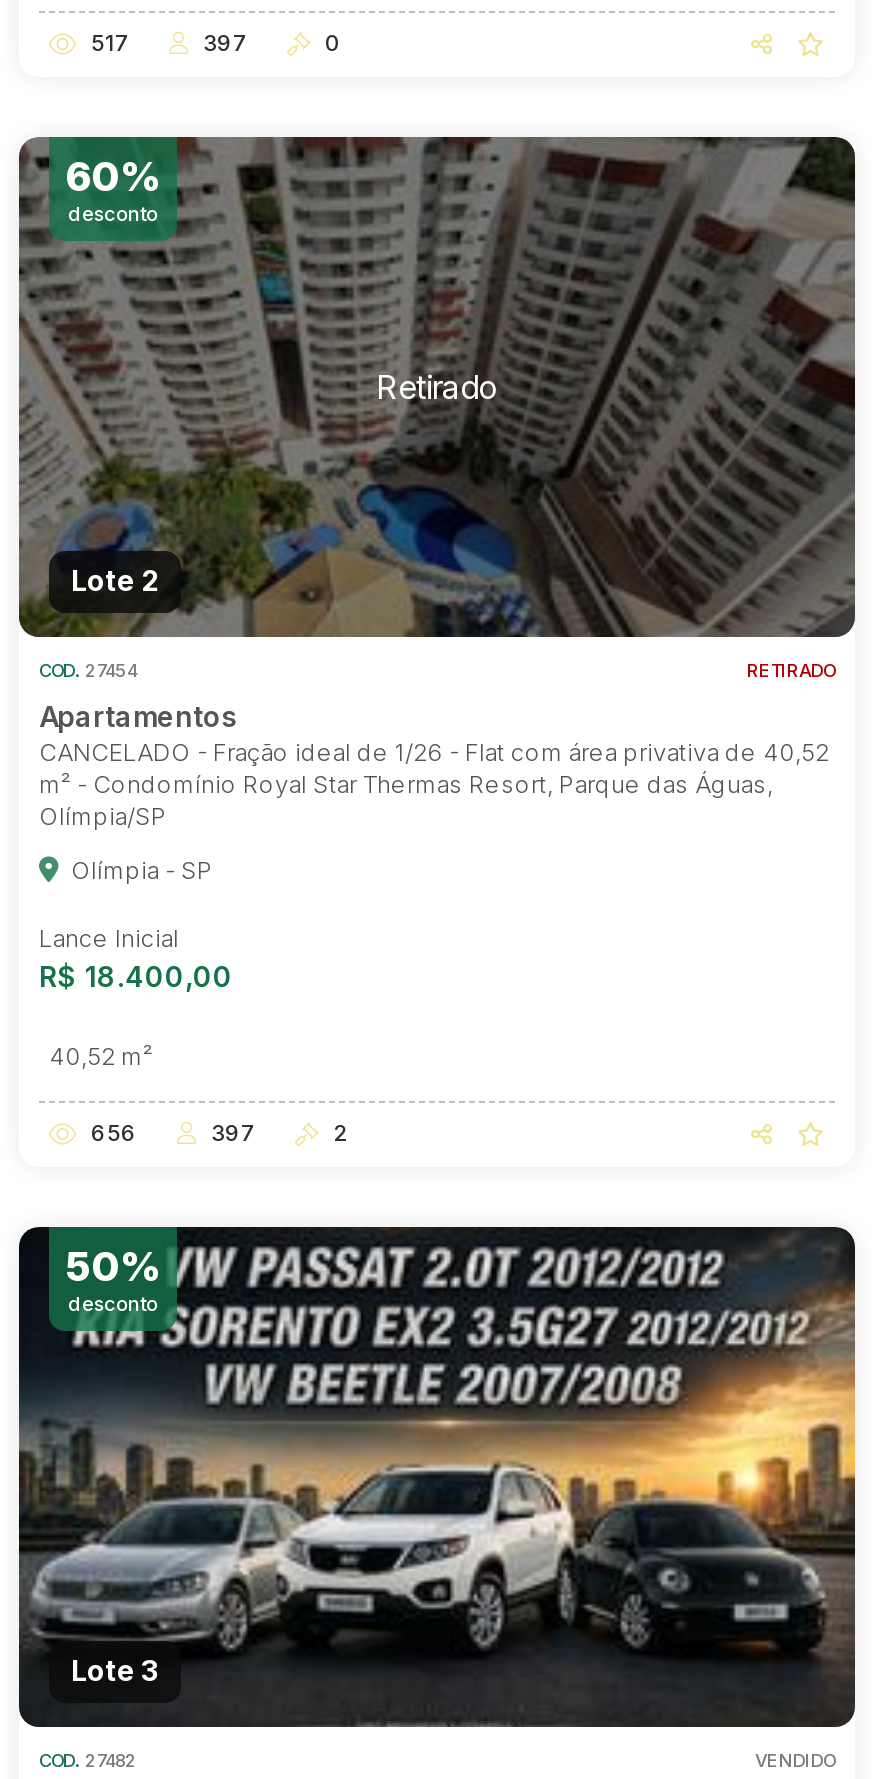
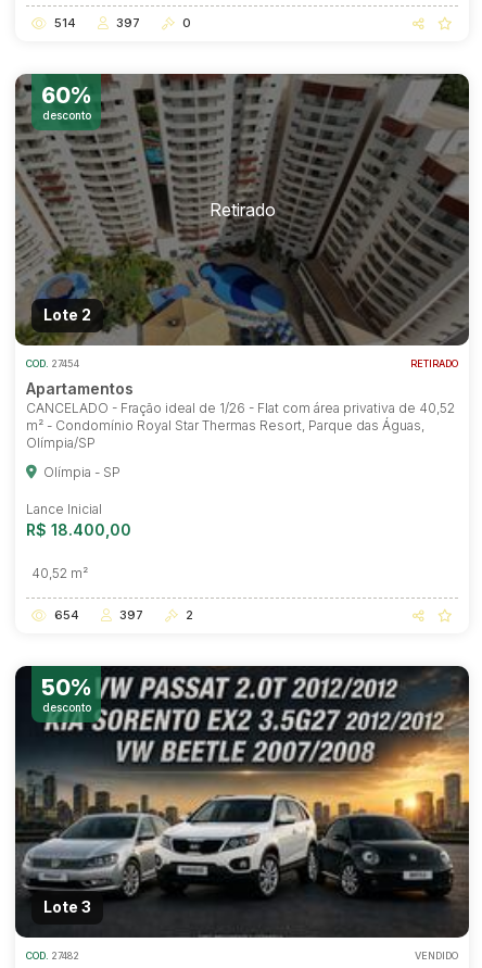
- 517
+ 514

- 656
+ 654
